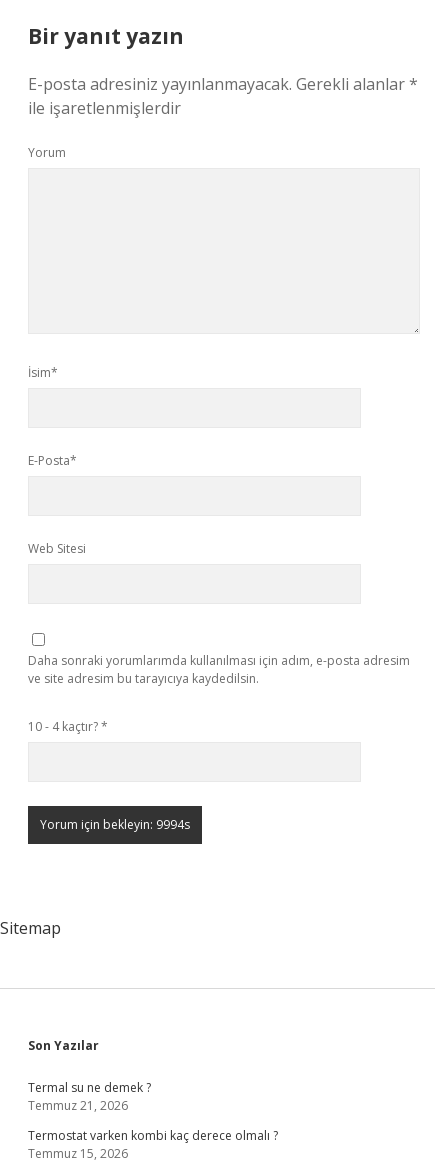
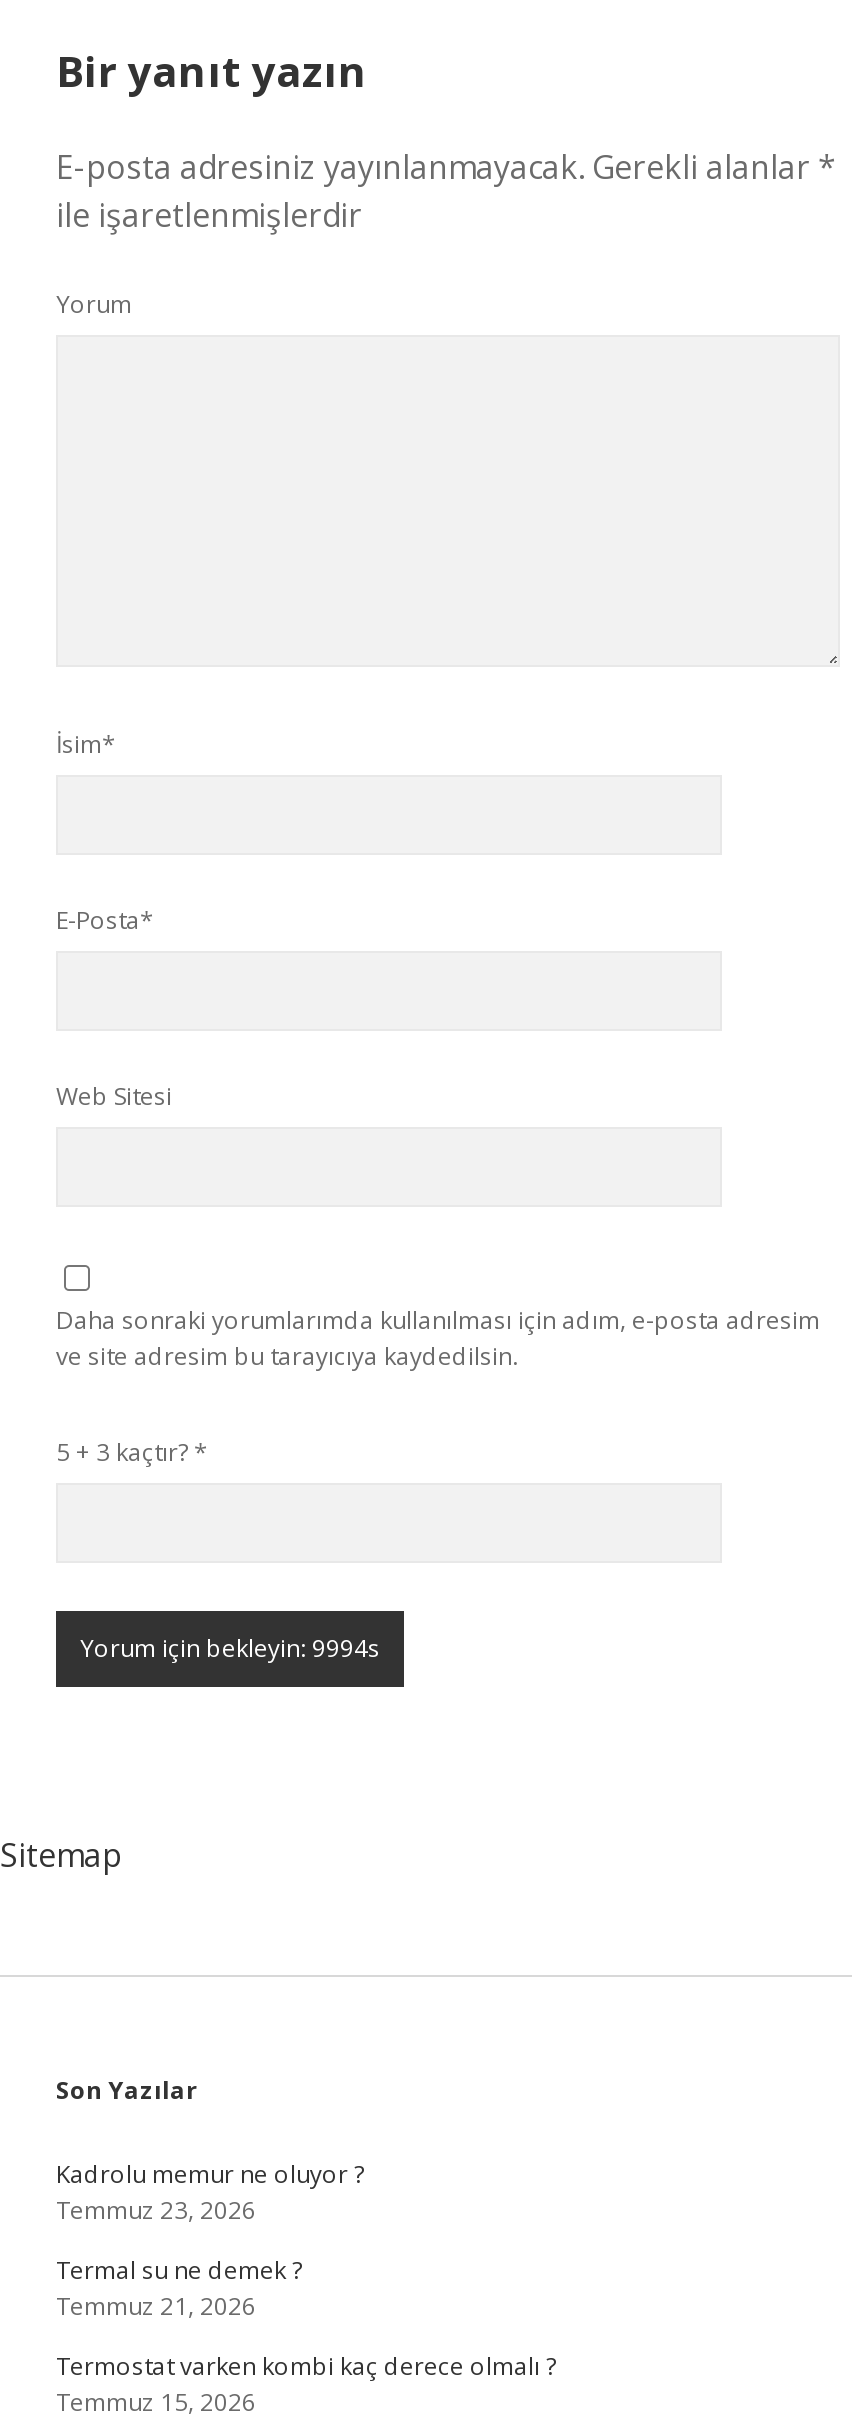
- 10 - 4 kaçtır? *
+ 5 + 3 kaçtır? *

+ Kadrolu memur ne oluyor ?
+ Temmuz 23, 2026
